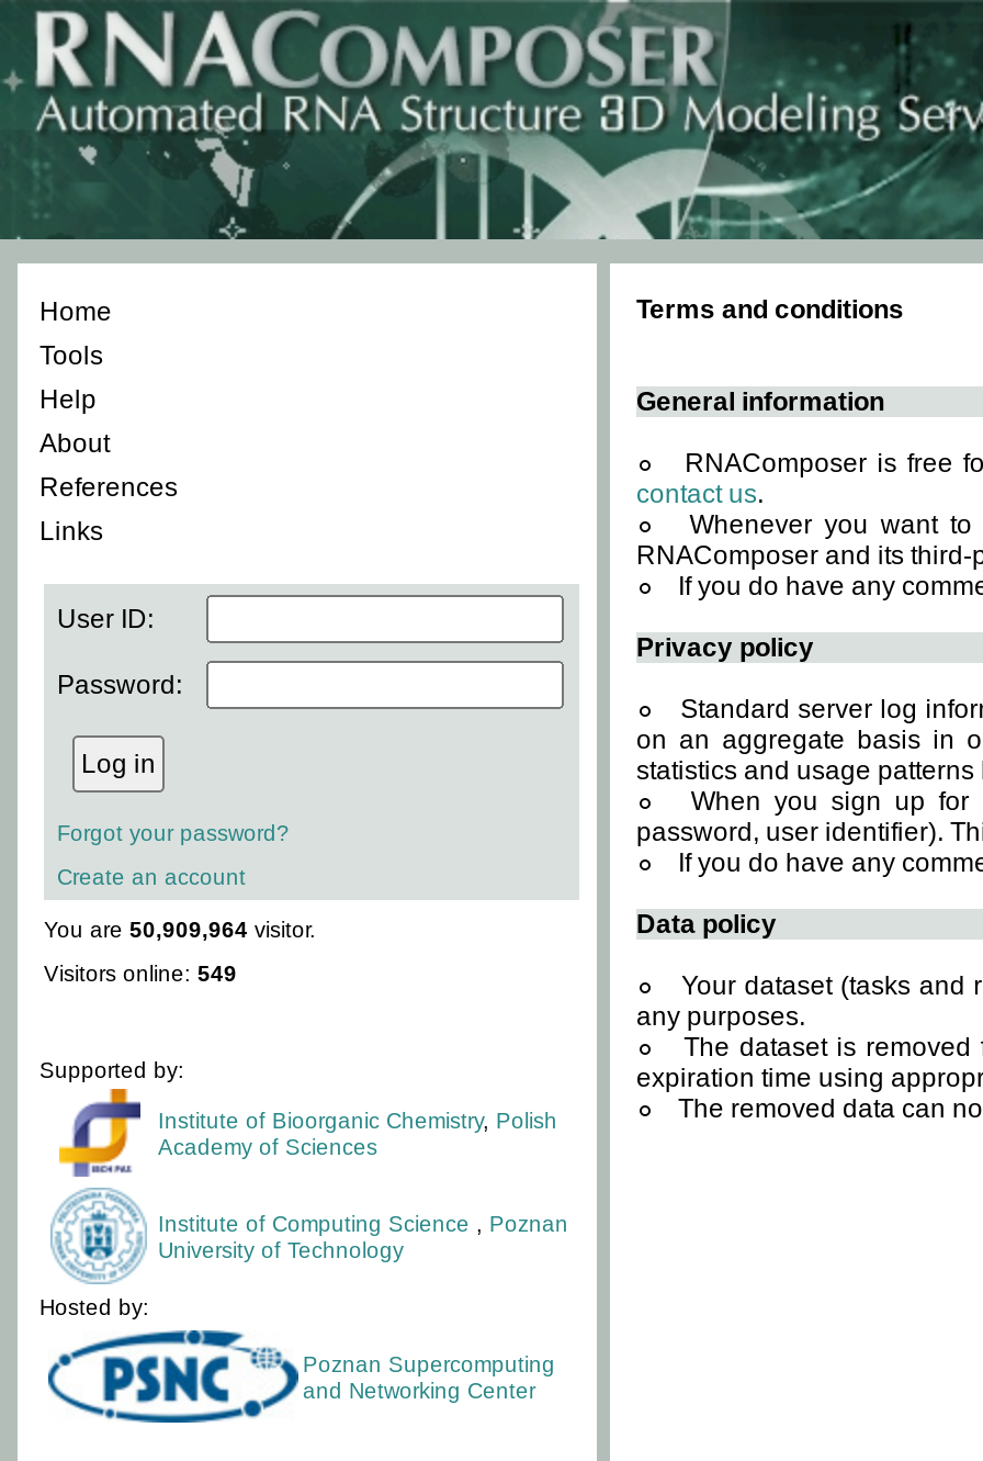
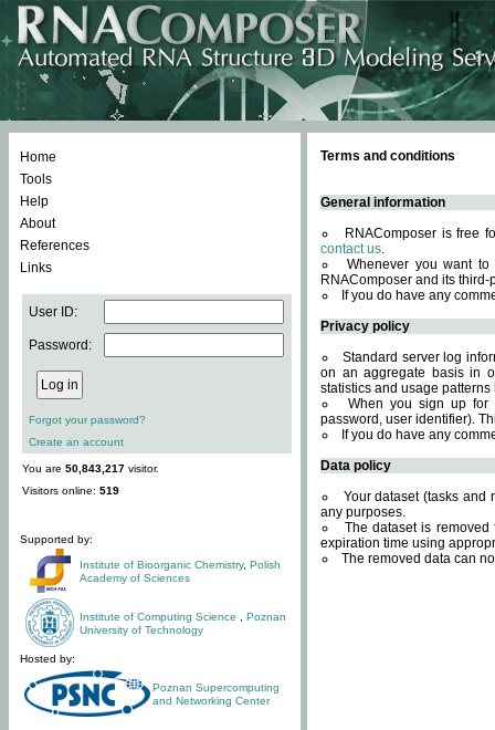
- You are 50,909,964 visitor.
+ You are 50,843,217 visitor.

- Visitors online: 549
+ Visitors online: 519
